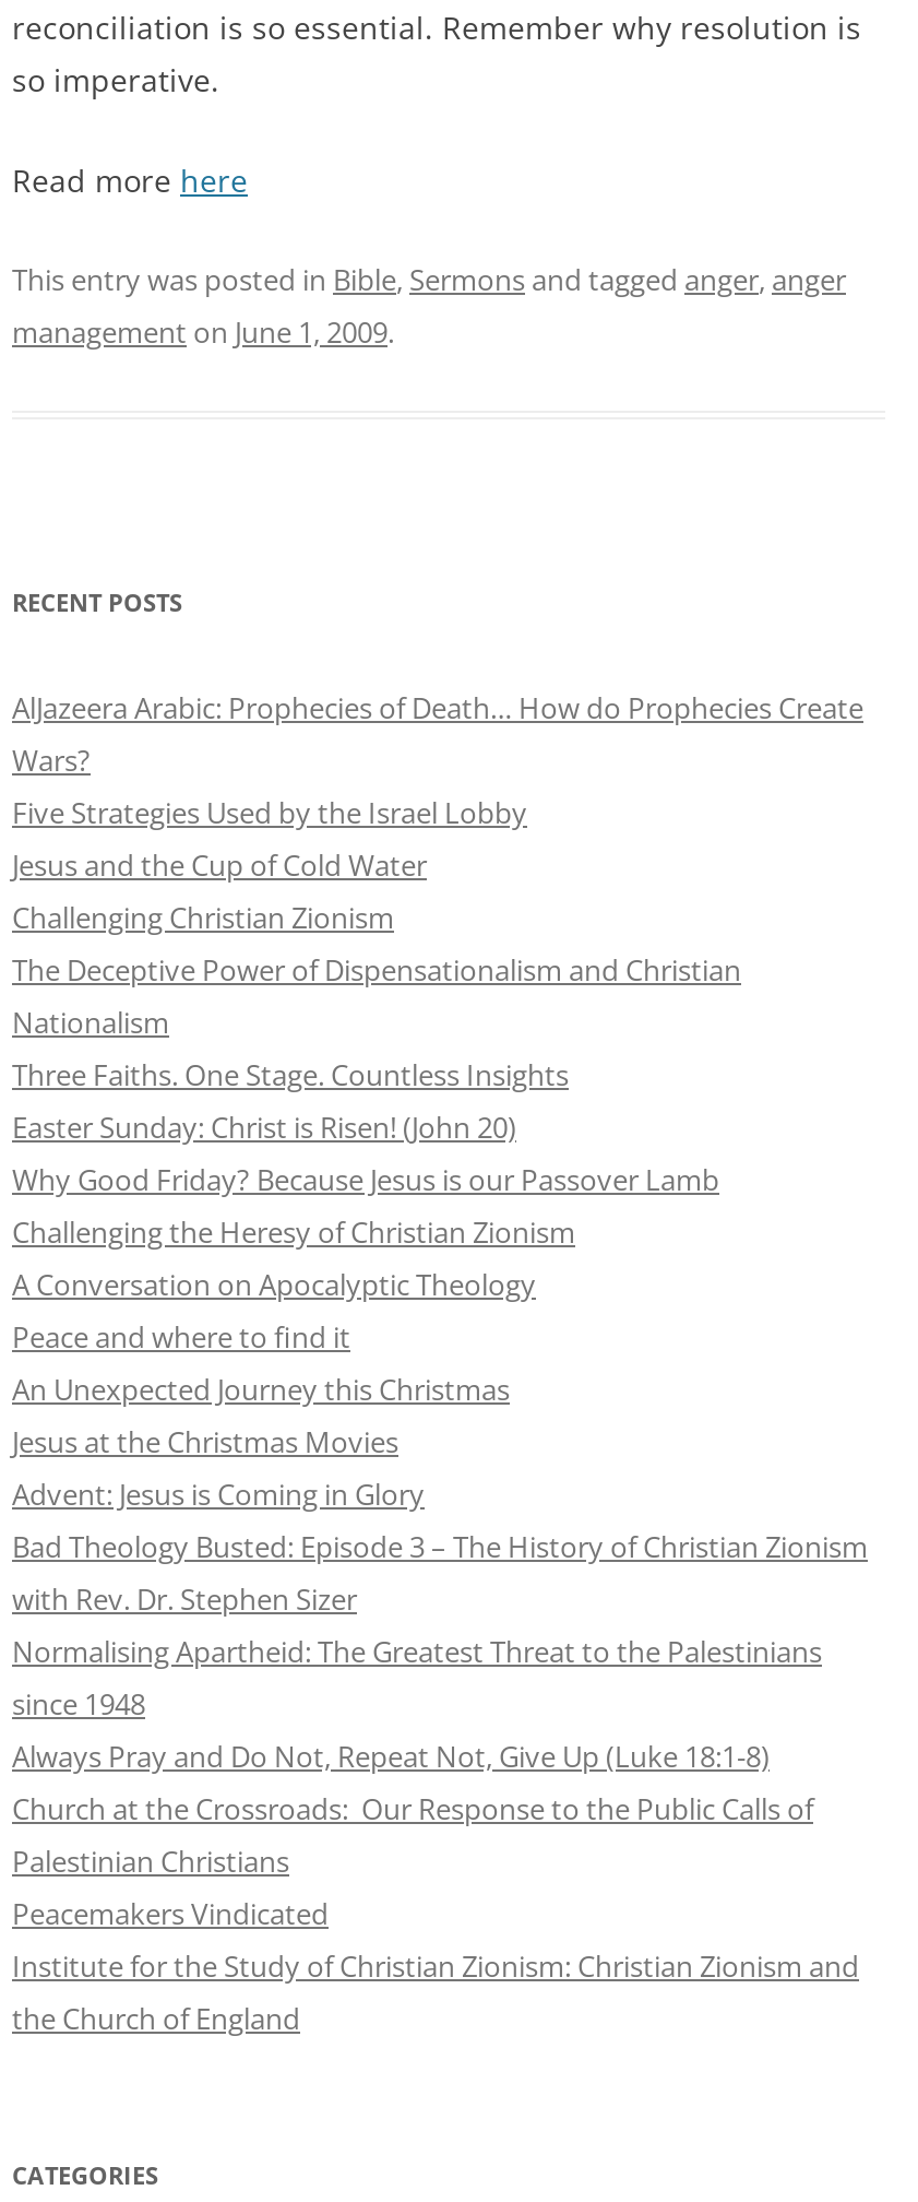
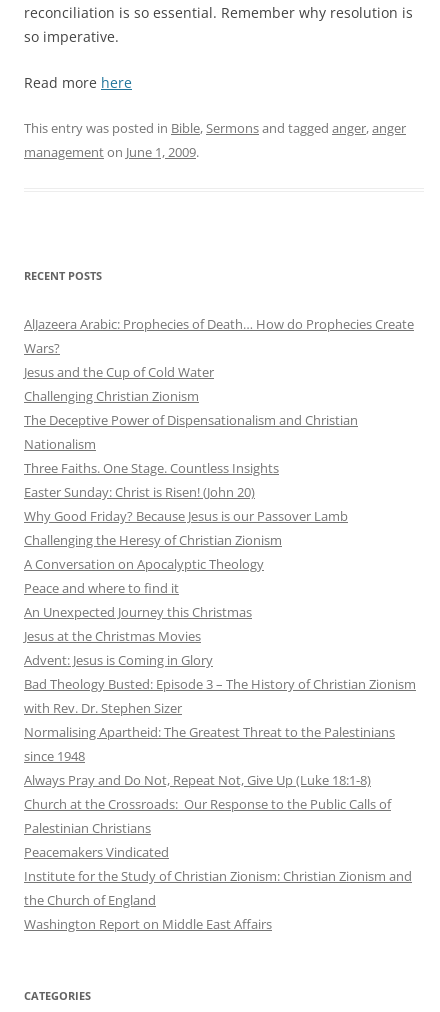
- Five Strategies Used by the Israel Lobby

moved up: Jesus and the Cup of Cold Water | Challenging Christian Zionism | The Deceptive Power of Dispensationalism and Christian | ... | Institute for the Study of Christian Zionism: Christian Zionism and | the Church of England

+ Washington Report on Middle East Affairs
